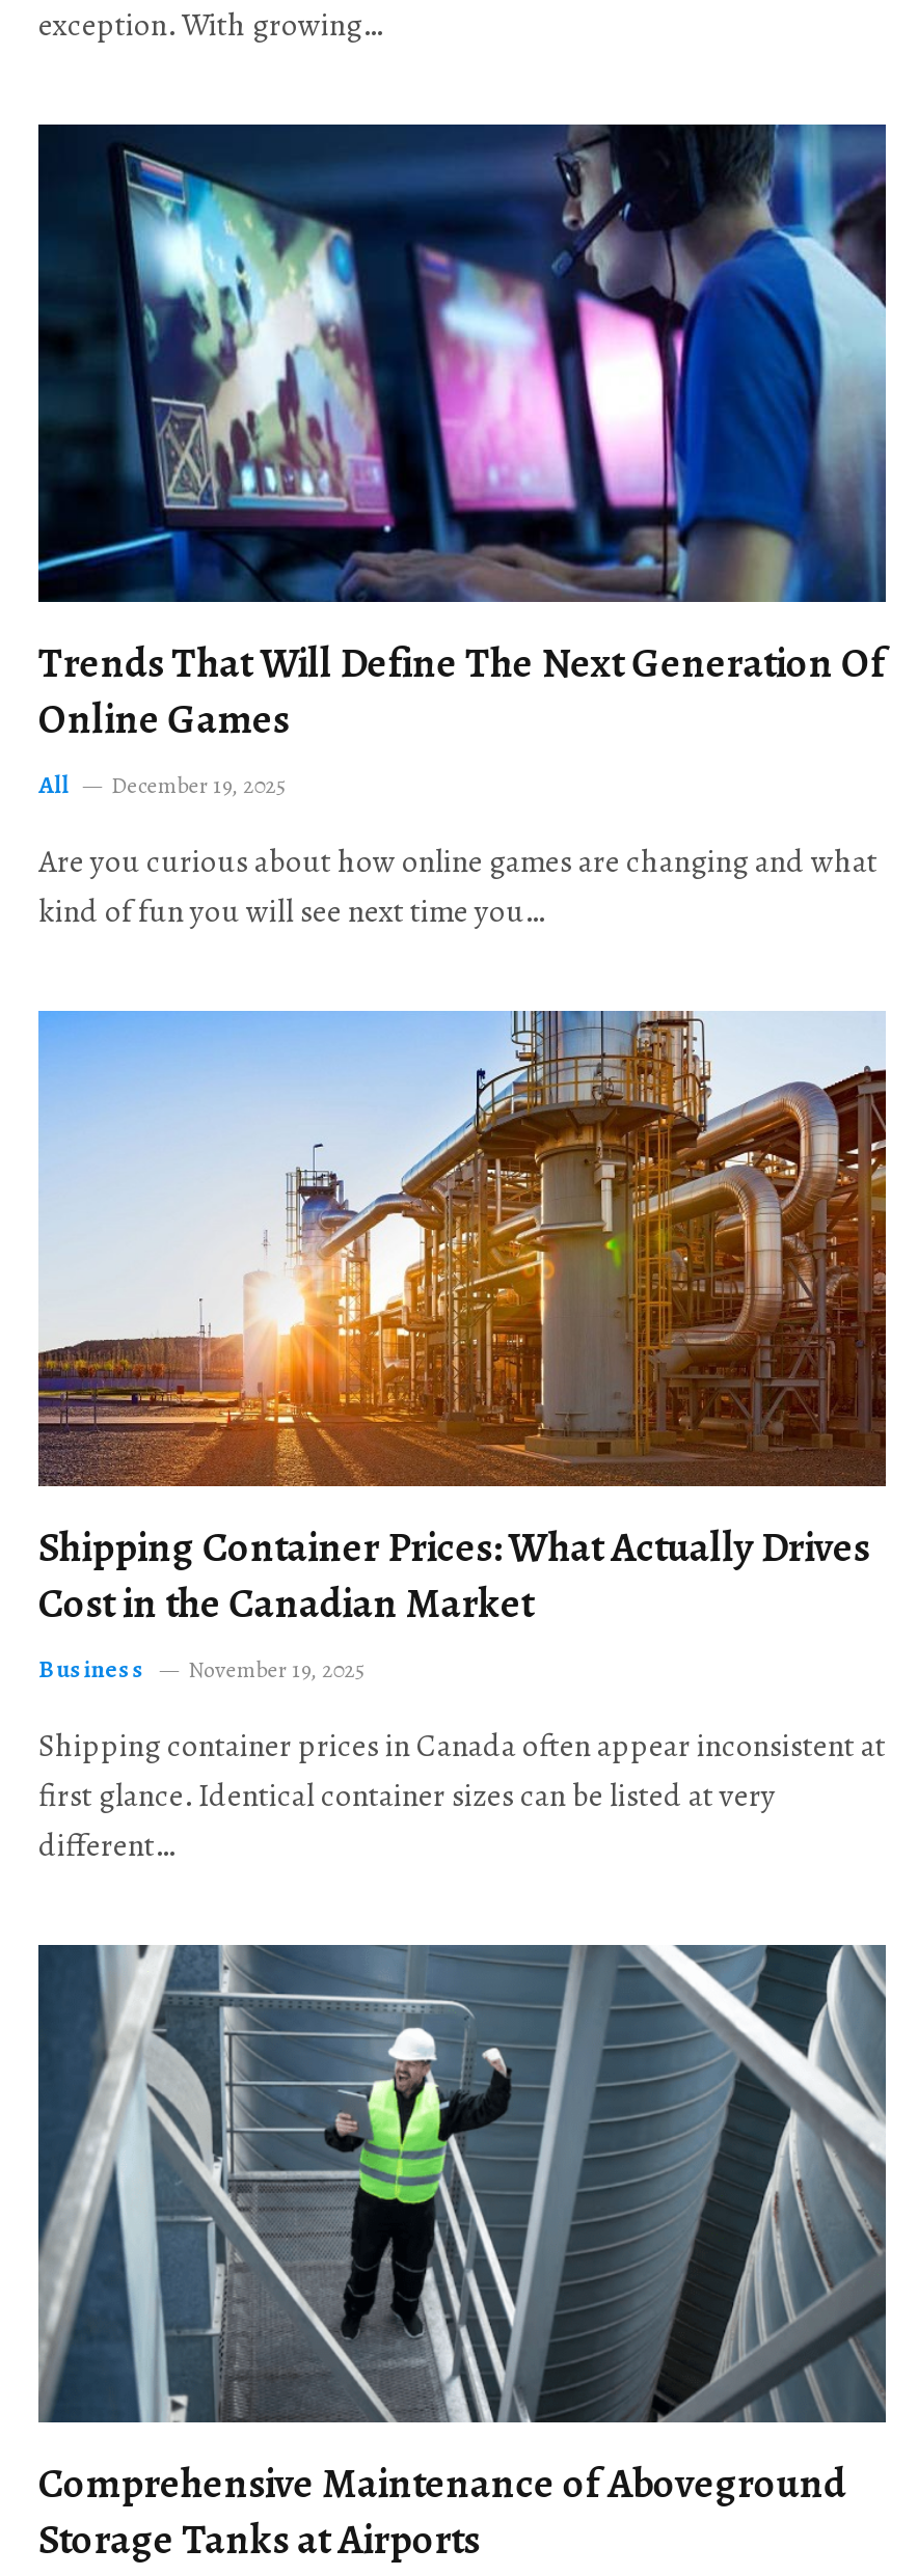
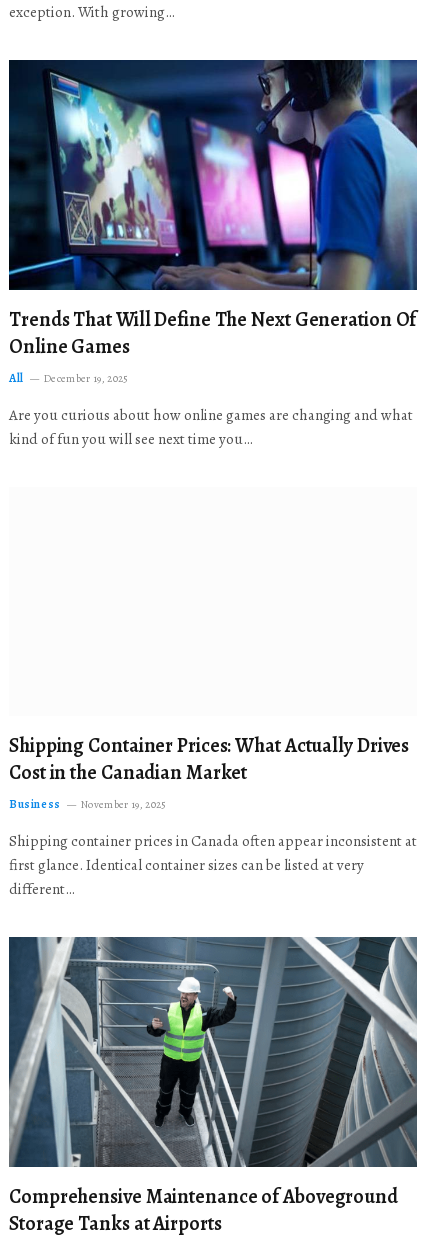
- [image]
